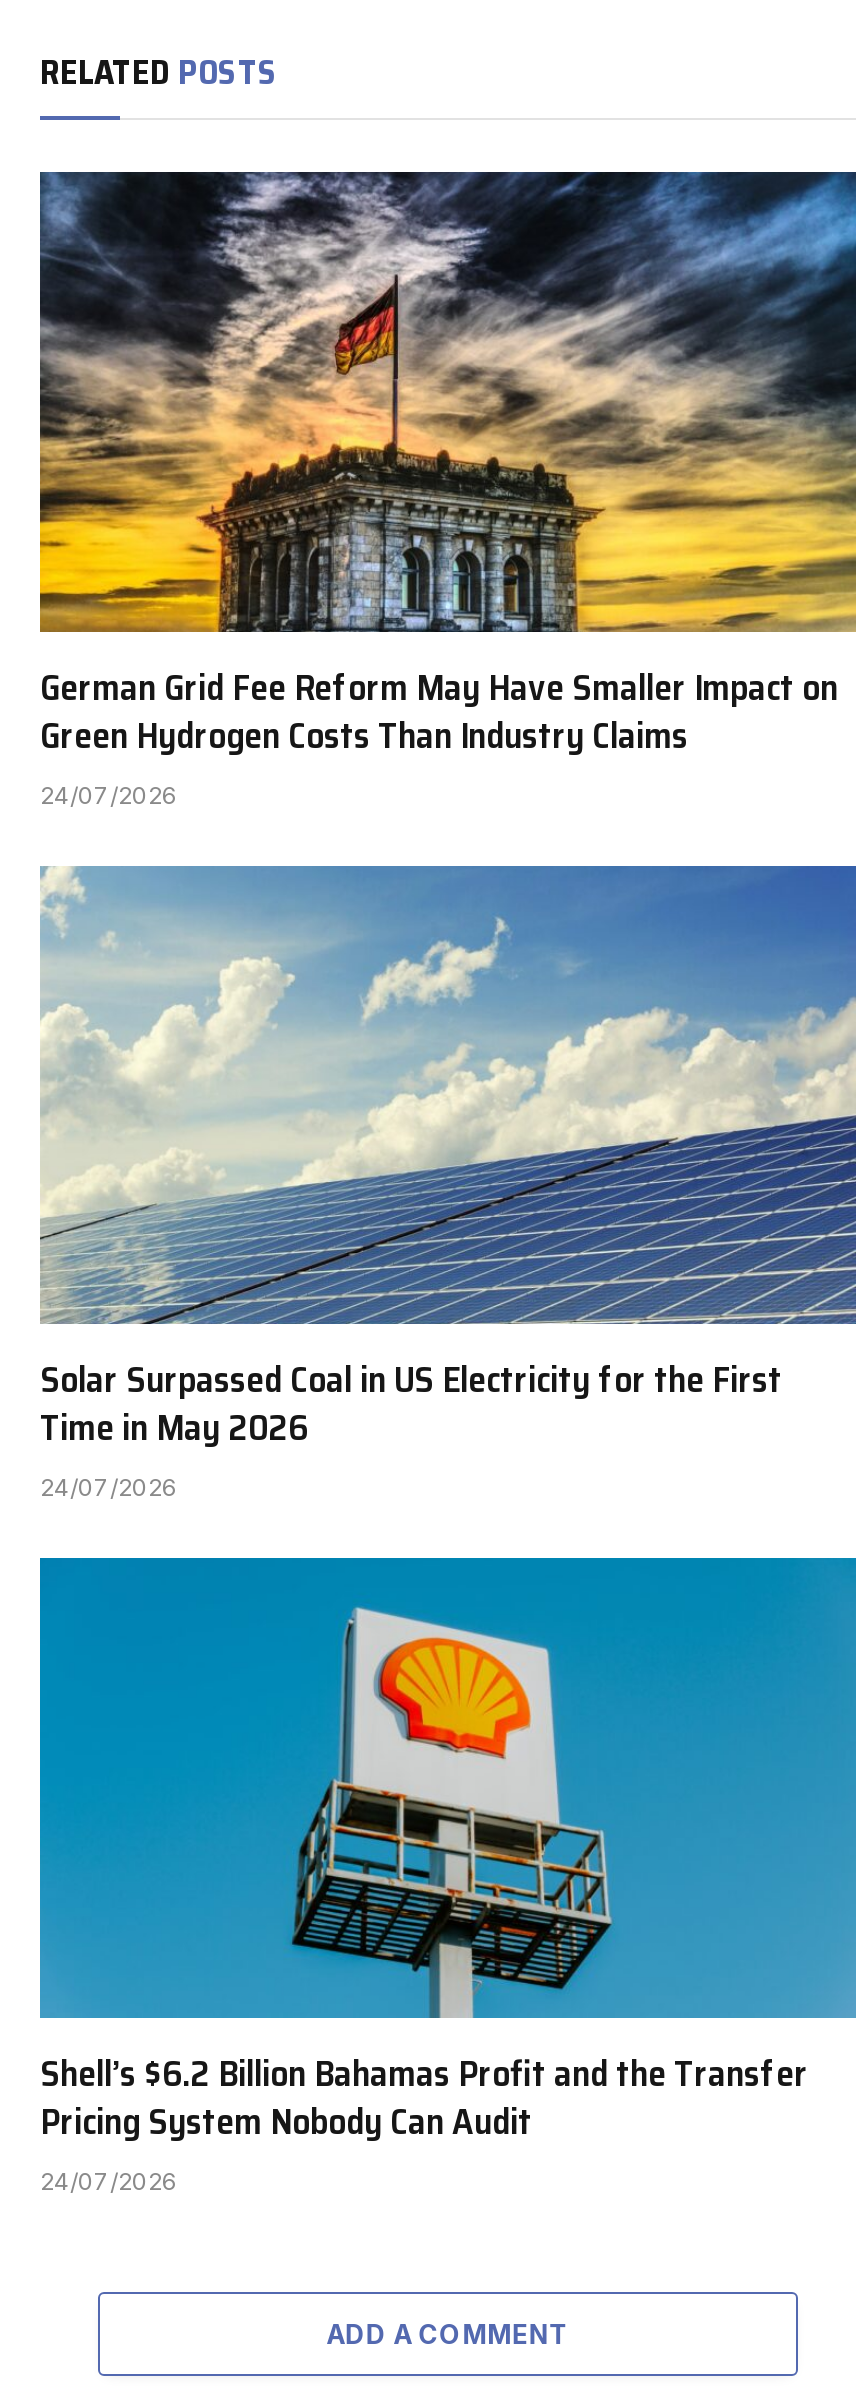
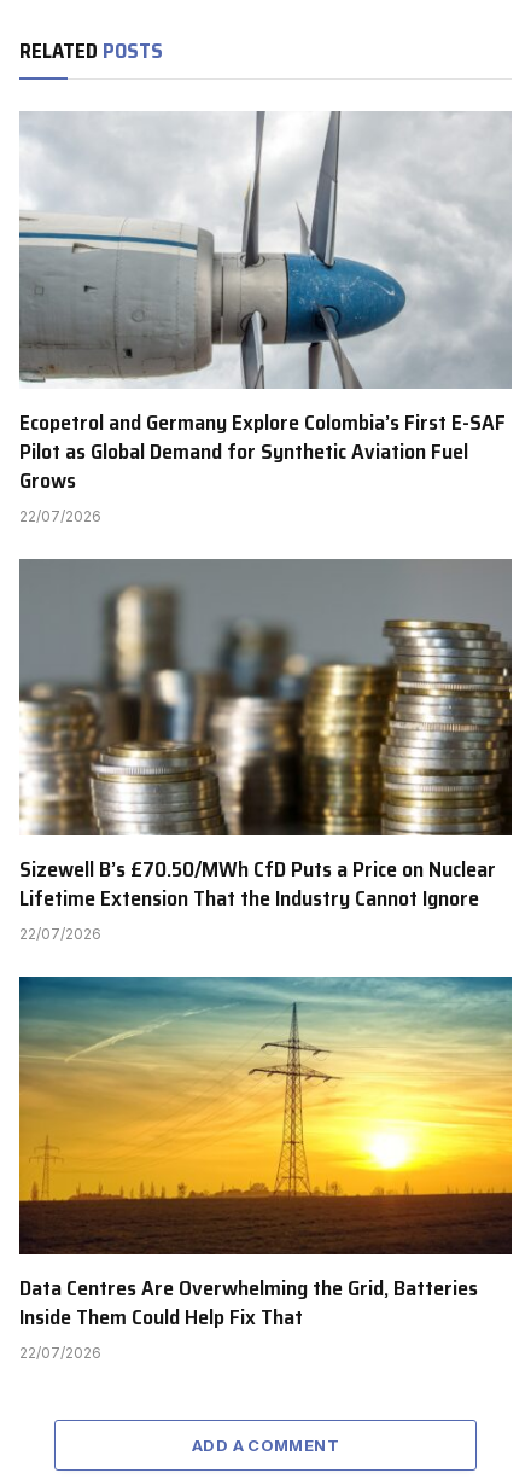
- [image]
- German Grid Fee Reform May Have Smaller Impact on
- Green Hydrogen Costs Than Industry Claims
- 24/07/2026
+ [image]
+ Ecopetrol and Germany Explore Colombia’s First E-SAF
+ Pilot as Global Demand for Synthetic Aviation Fuel
+ Grows
+ 22/07/2026

- [image]
- Solar Surpassed Coal in US Electricity for the First
- Time in May 2026
- 24/07/2026
+ [image]
+ Sizewell B’s £70.50/MWh CfD Puts a Price on Nuclear
+ Lifetime Extension That the Industry Cannot Ignore
+ 22/07/2026

- [image]
- Shell’s $6.2 Billion Bahamas Profit and the Transfer
- Pricing System Nobody Can Audit
- 24/07/2026
+ [image]
+ Data Centres Are Overwhelming the Grid, Batteries
+ Inside Them Could Help Fix That
+ 22/07/2026
